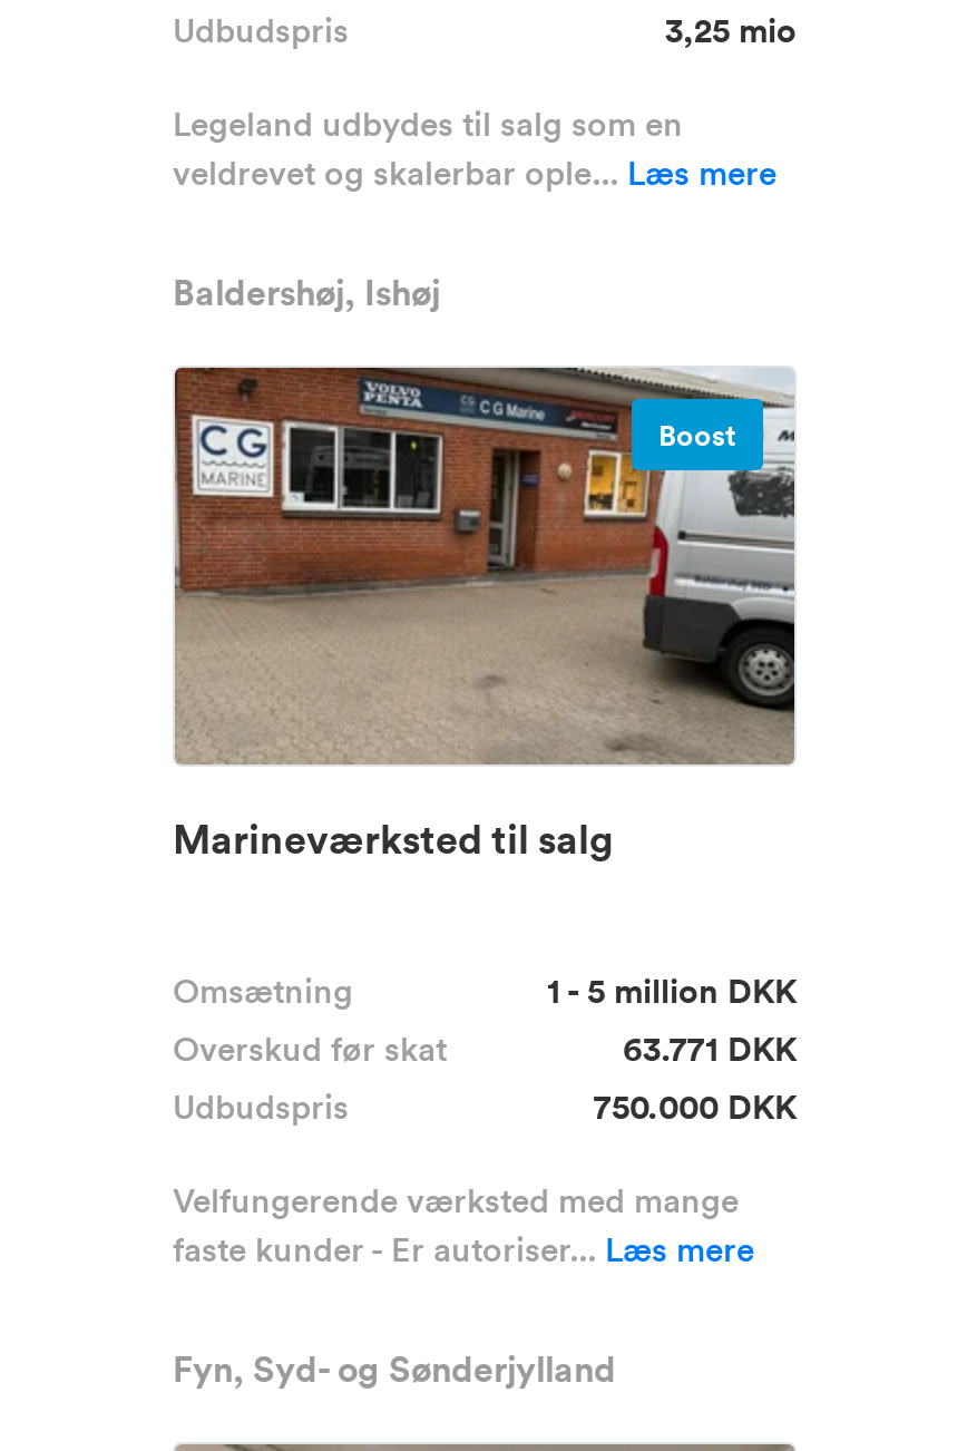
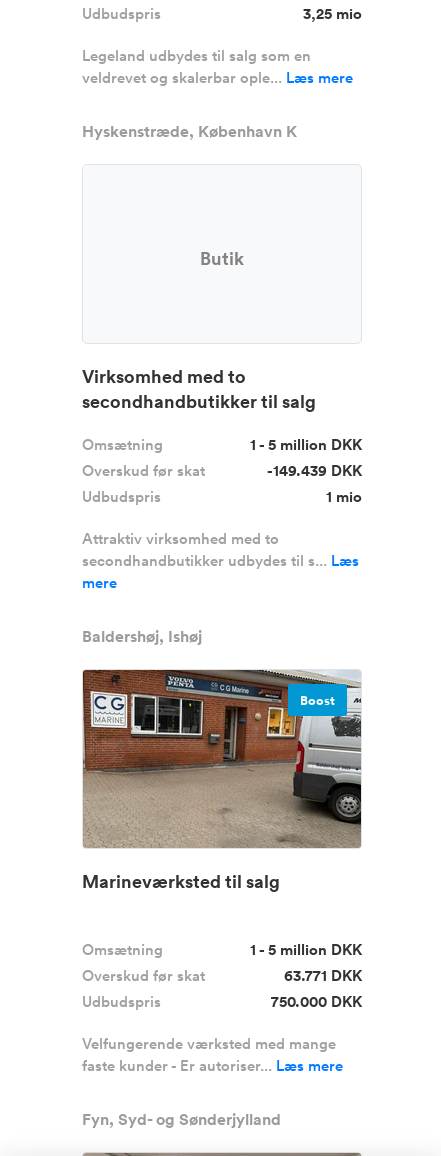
+ Hyskenstræde, København K

+ Virksomhed med to
+ secondhandbutikker til salg
+ Omsætning
+ 1 - 5 million DKK
+ Overskud før skat
+ -149.439 DKK
+ Udbudspris
+ 1 mio
+ Attraktiv virksomhed med to
+ secondhandbutikker udbydes til s... Læs
+ mere

+ Butik
